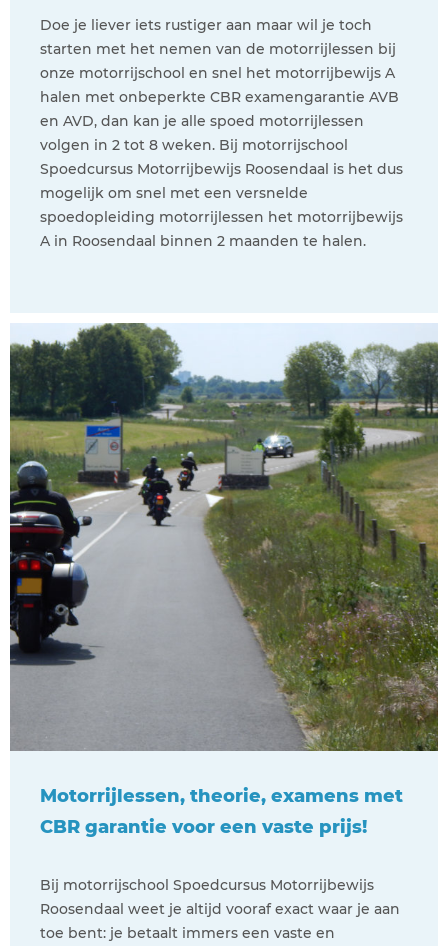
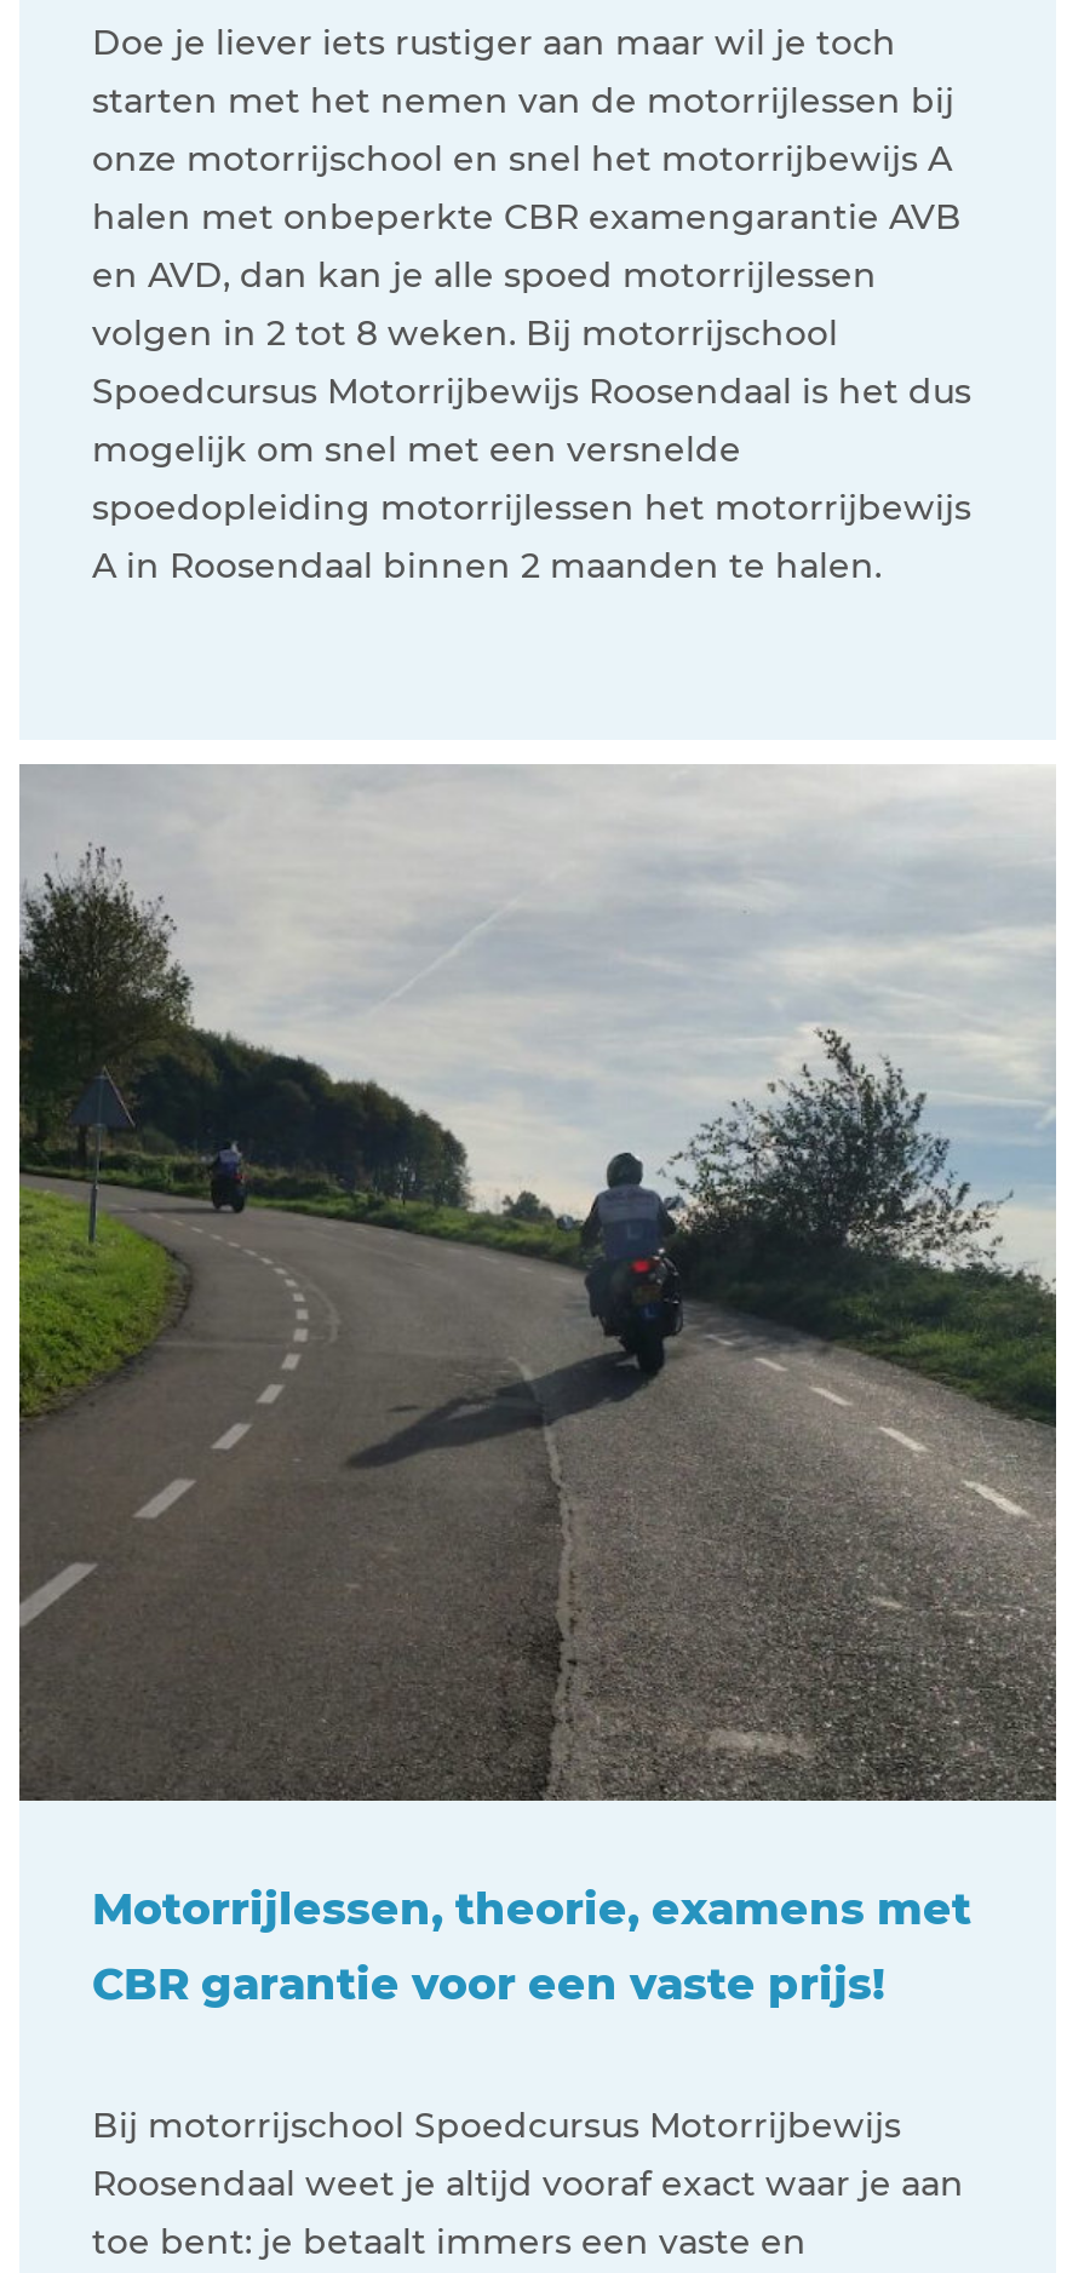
- [image]
+ [image]
